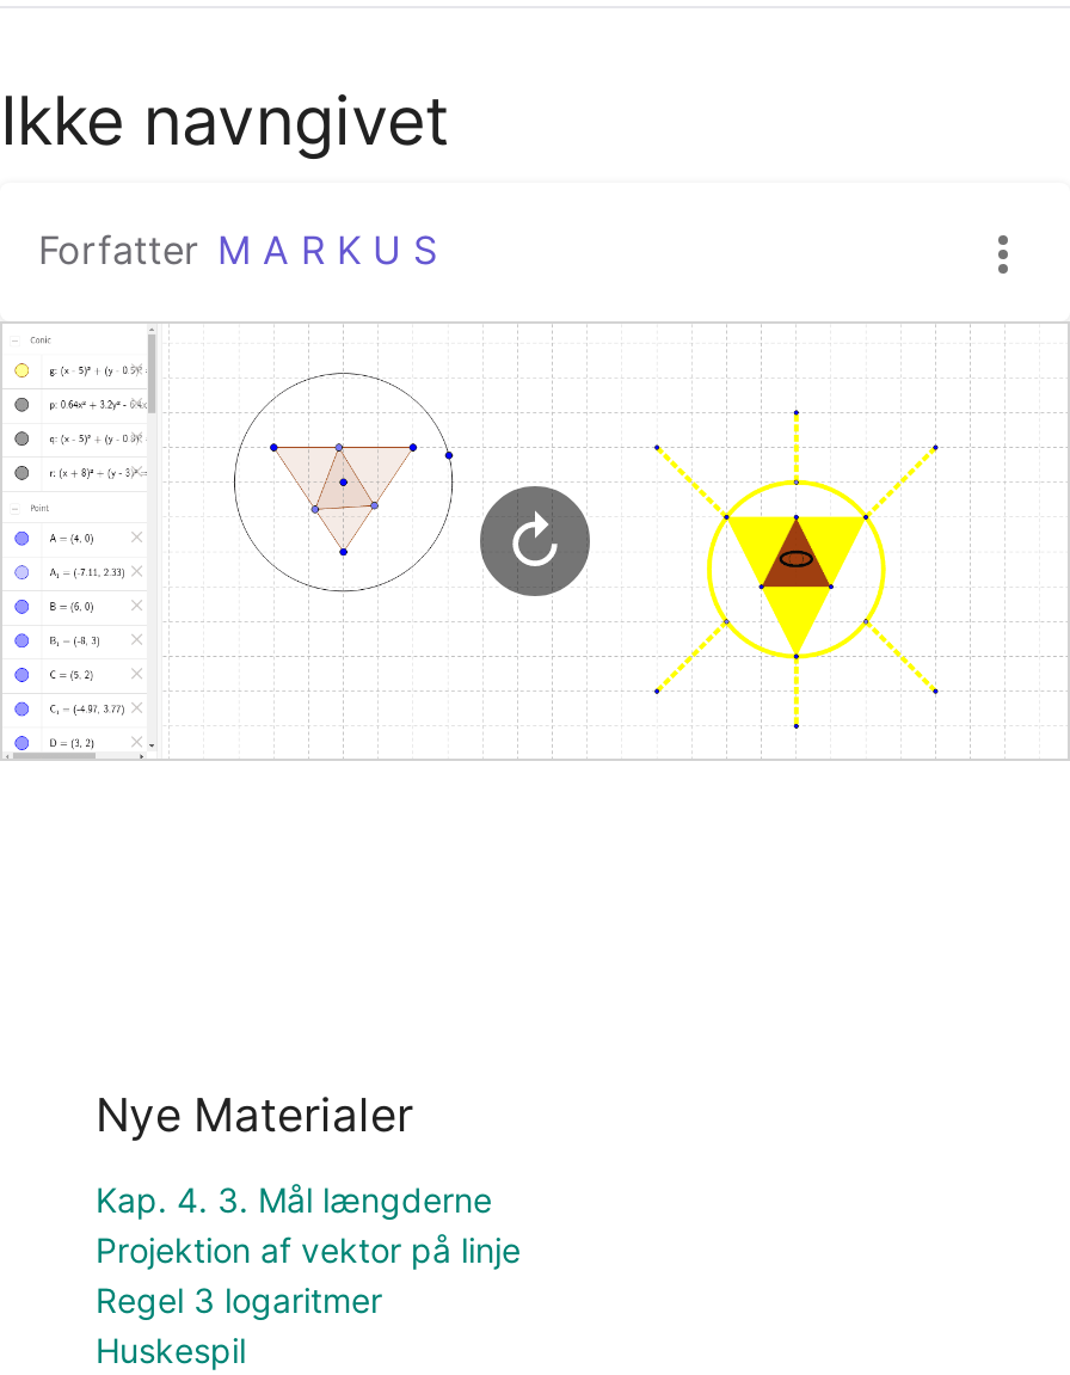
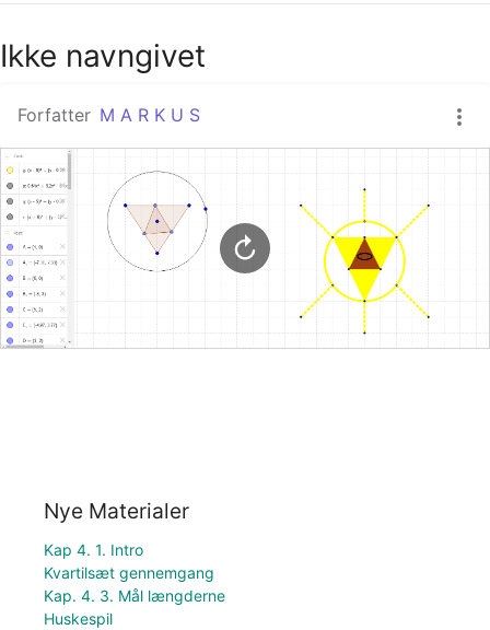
+ Kap 4. 1. Intro
+ Kvartilsæt gennemgang

moved down: Kap. 4. 3. Mål længderne

- Projektion af vektor på linje
- Regel 3 logaritmer
